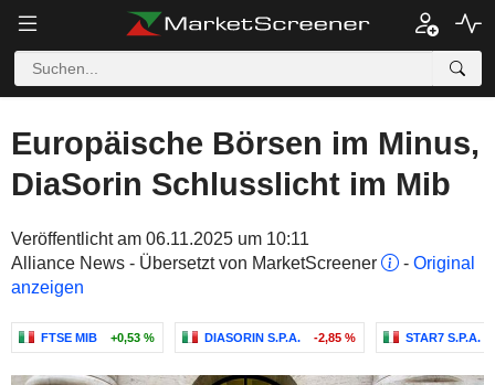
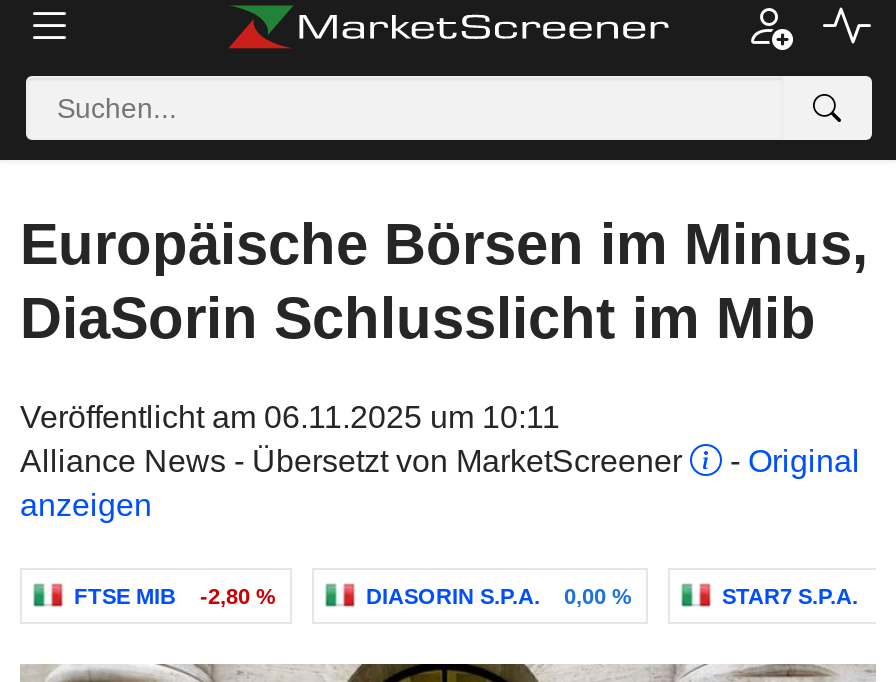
- FTSE MIB +0,53 %
+ FTSE MIB -2,80 %

- DIASORIN S.P.A. -2,85 %
+ DIASORIN S.P.A. 0,00 %
